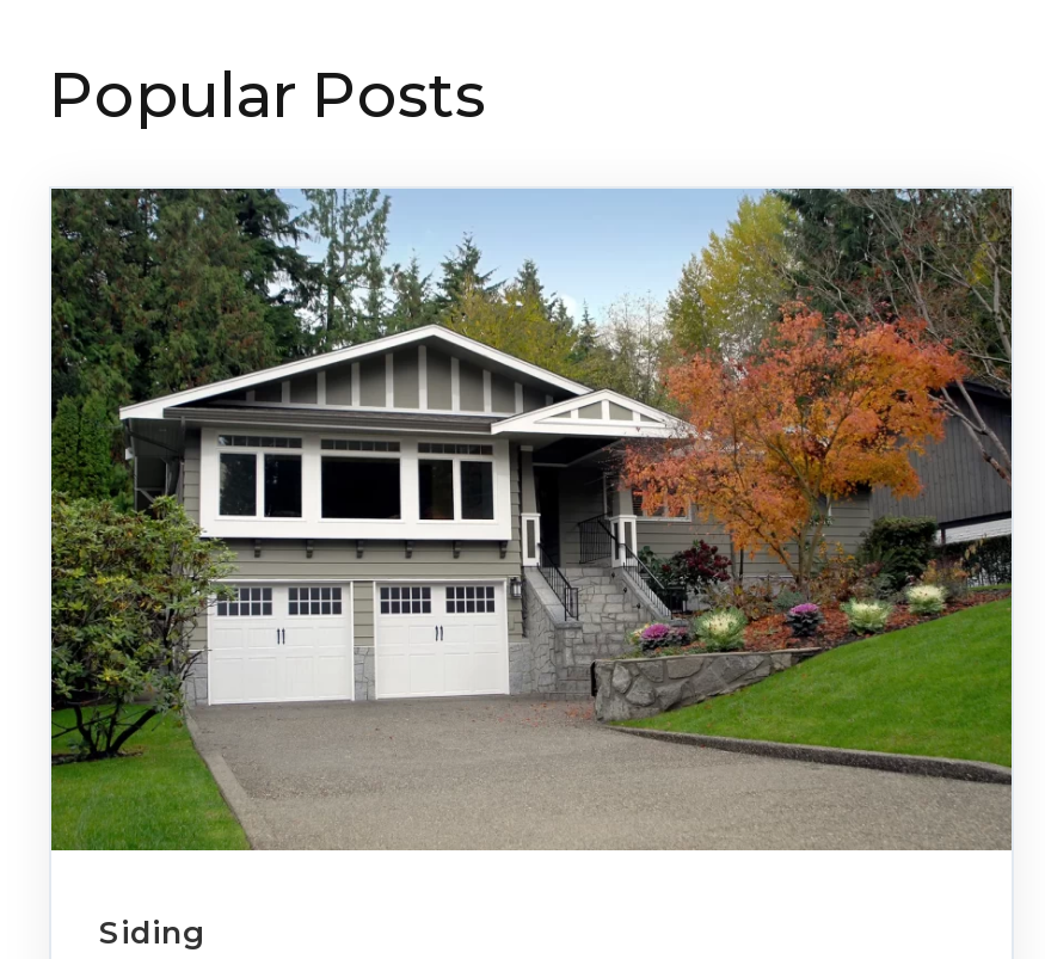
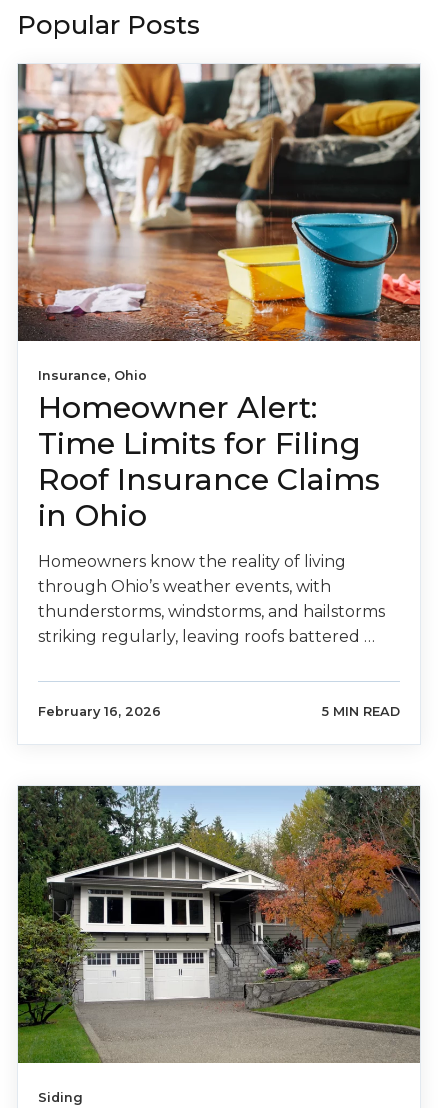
+ [image]
+ Insurance, Ohio
+ Homeowner Alert:
+ Time Limits for Filing
+ Roof Insurance Claims
+ in Ohio
+ Homeowners know the reality of living
+ through Ohio’s weather events, with
+ thunderstorms, windstorms, and hailstorms
+ striking regularly, leaving roofs battered …

+ February 16, 2026
+ 5 MIN READ
